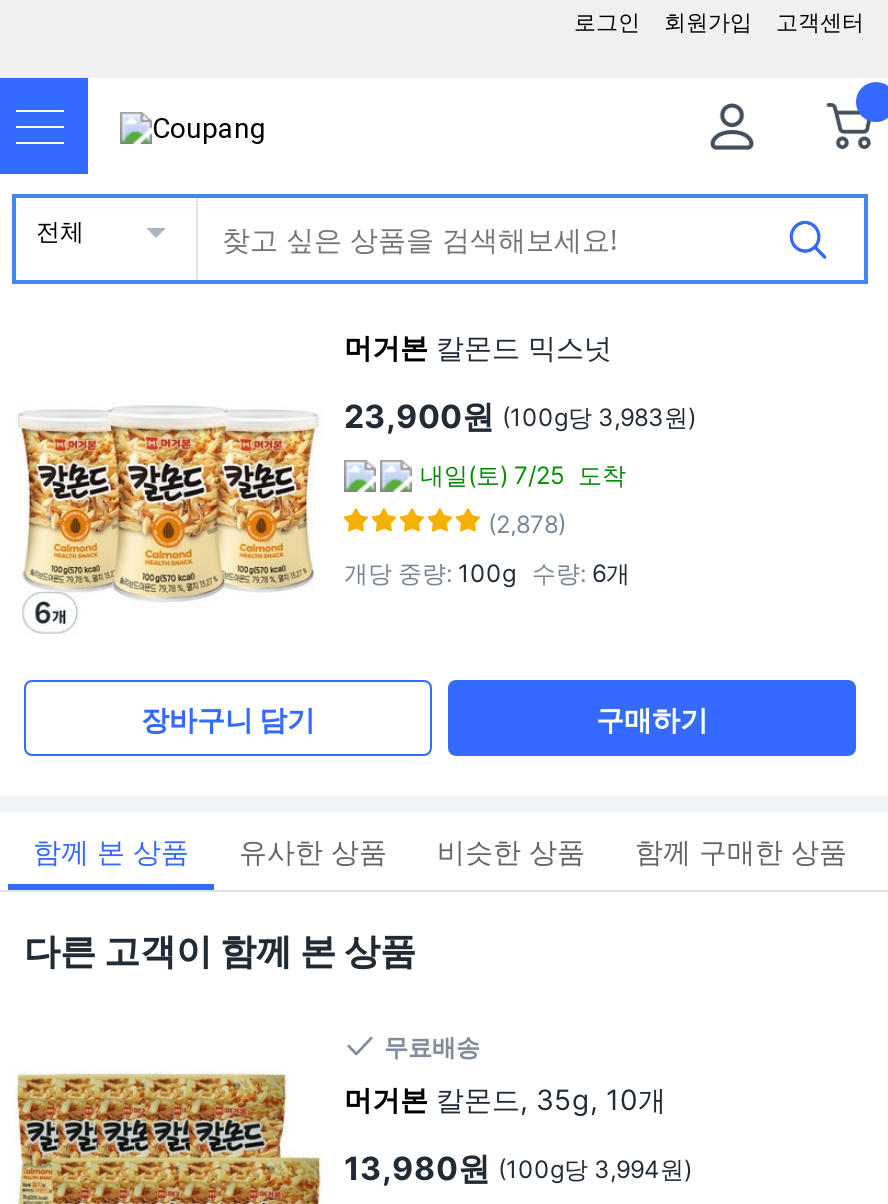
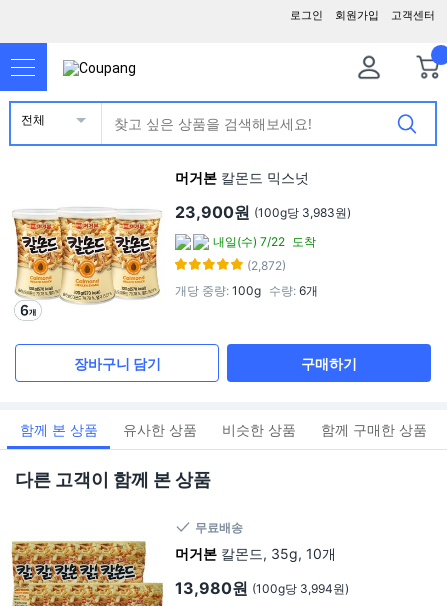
- 내일(토) 7/25 도착
+ 내일(수) 7/22 도착

- (2,878)
+ (2,872)
